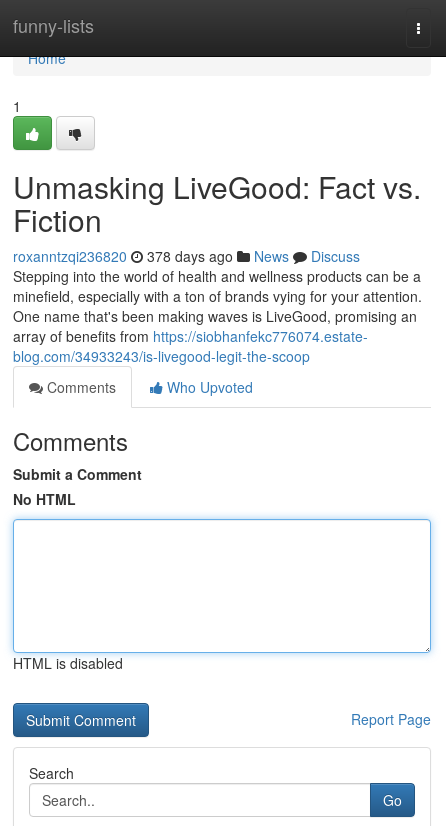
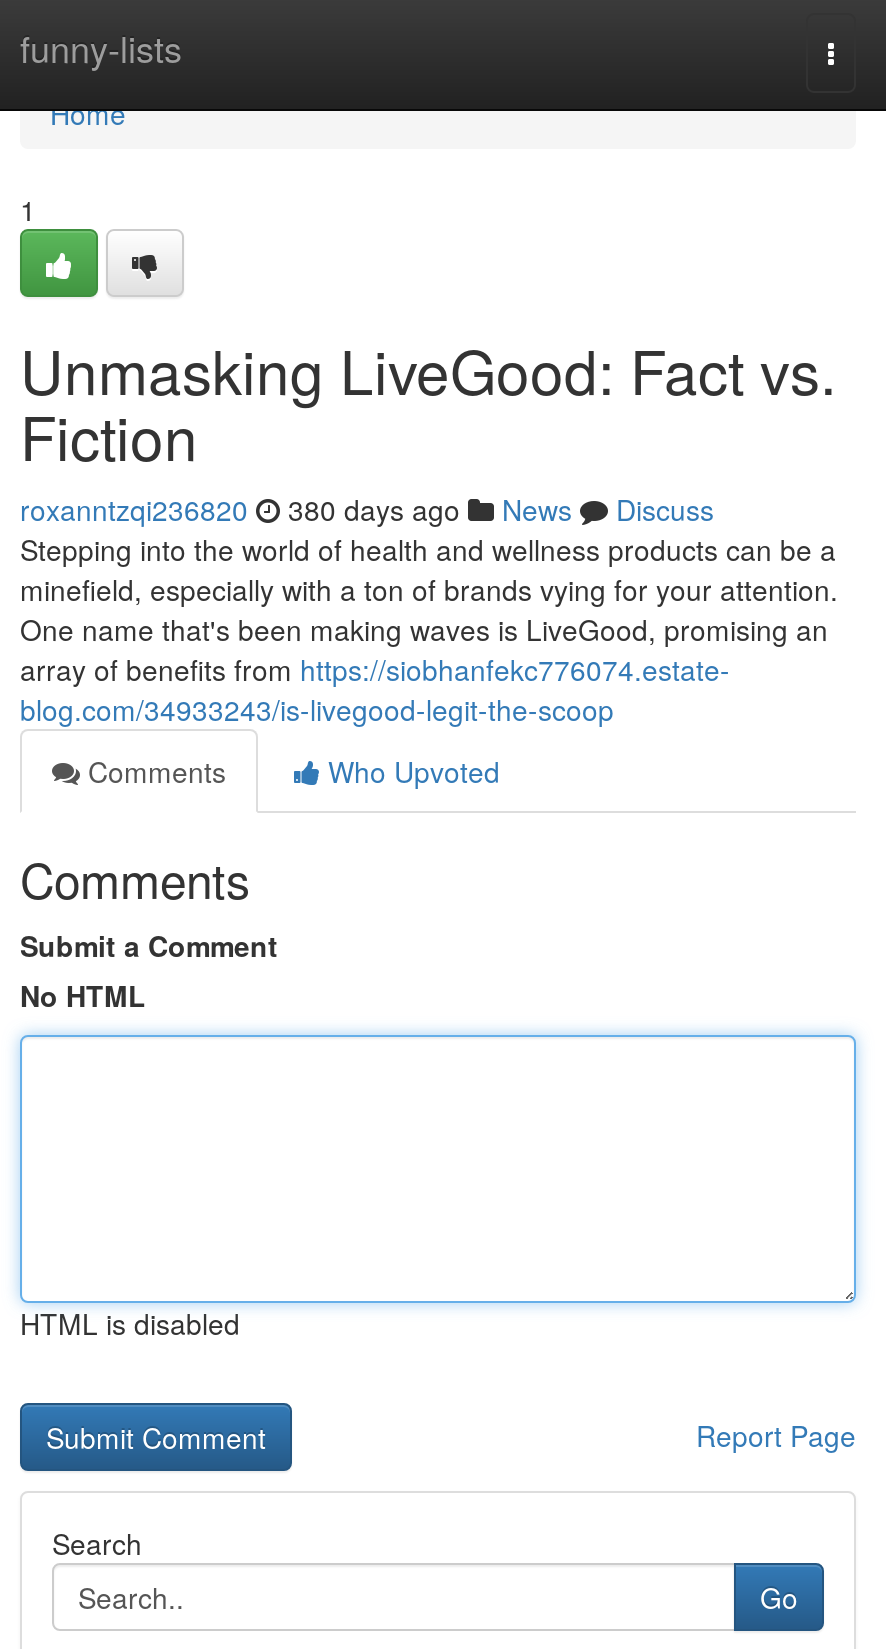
- roxanntzqi236820 378 days ago News Discuss
+ roxanntzqi236820 380 days ago News Discuss
